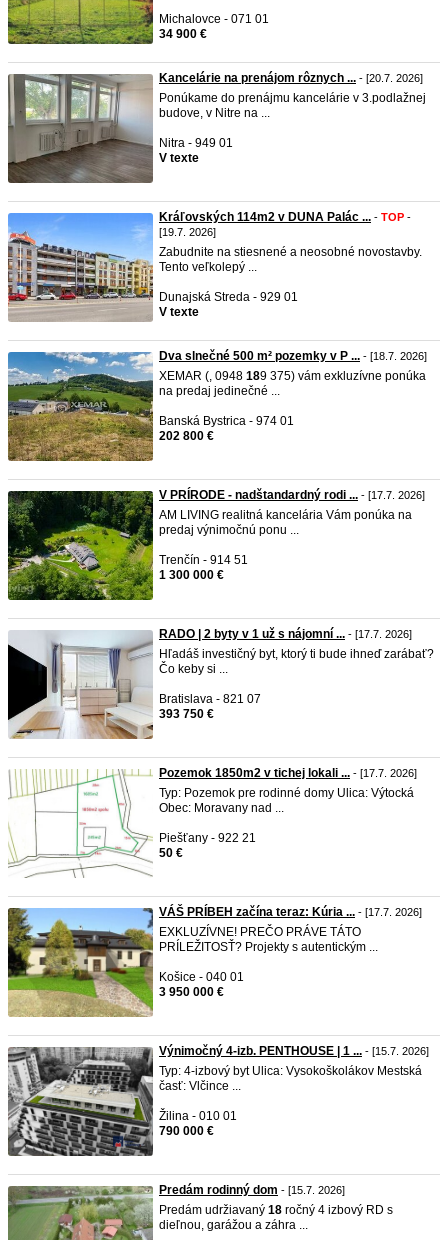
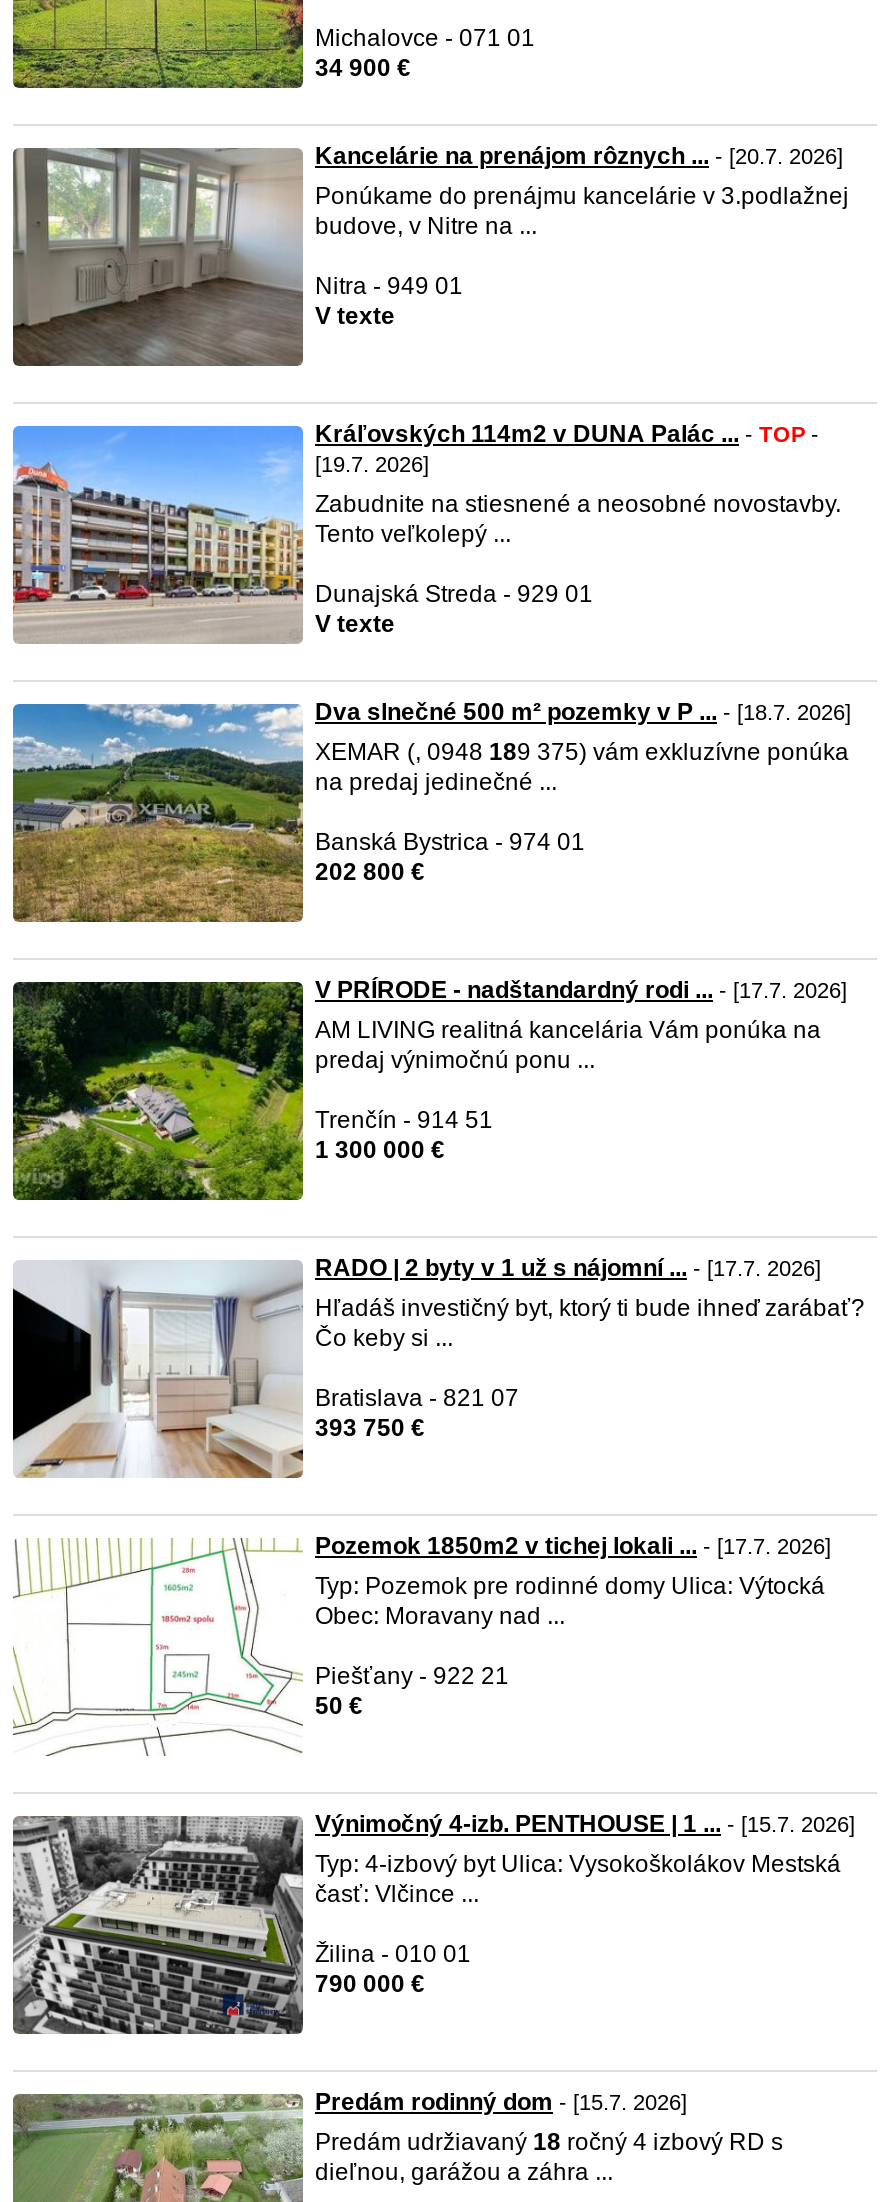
- [image]
- VÁŠ PRÍBEH začína teraz: Kúria ... - [17.7. 2026]
- EXKLUZÍVNE! PREČO PRÁVE TÁTO
- PRÍLEŽITOSŤ? Projekty s autentickým ...
- Košice - 040 01
- 3 950 000 €
